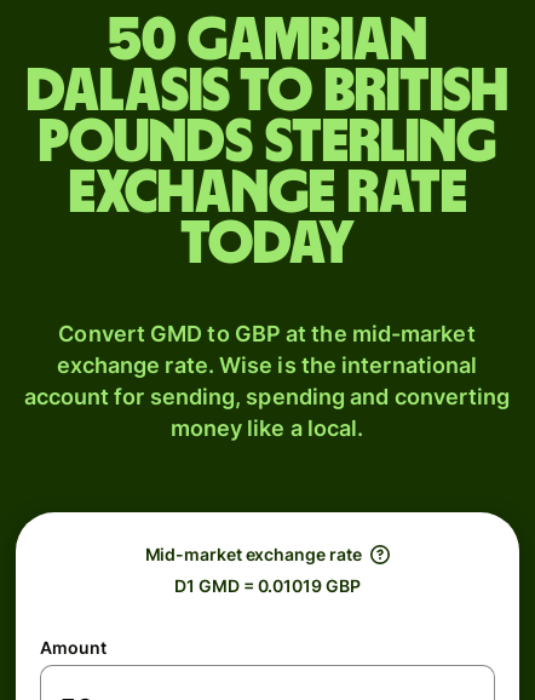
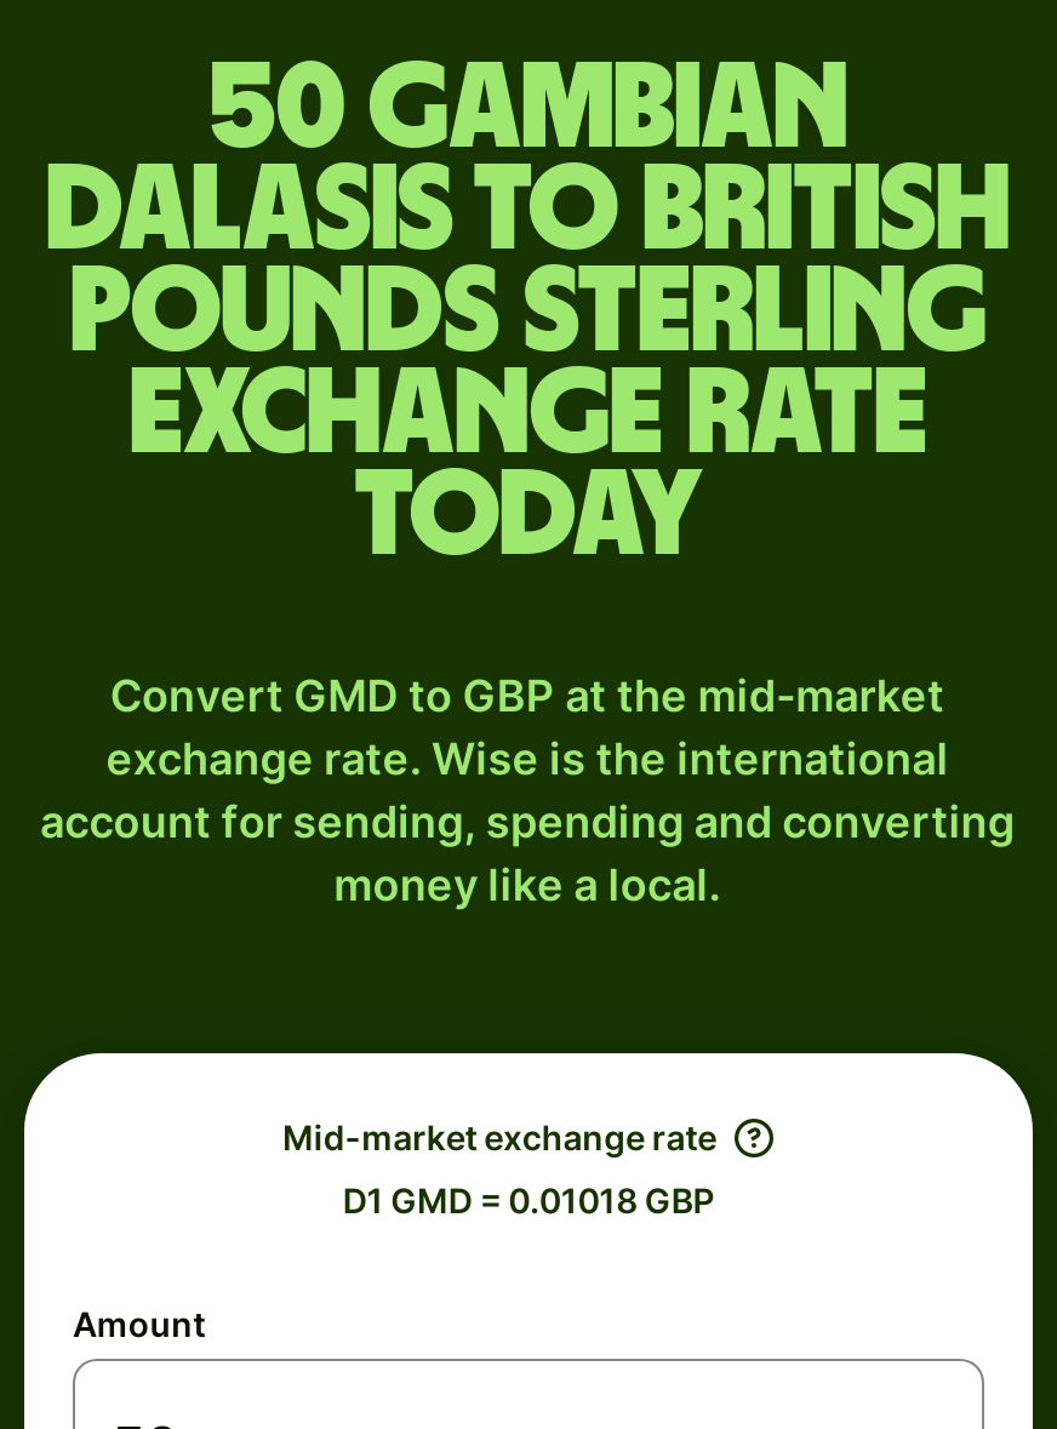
- D1 GMD = 0.01019 GBP
+ D1 GMD = 0.01018 GBP
